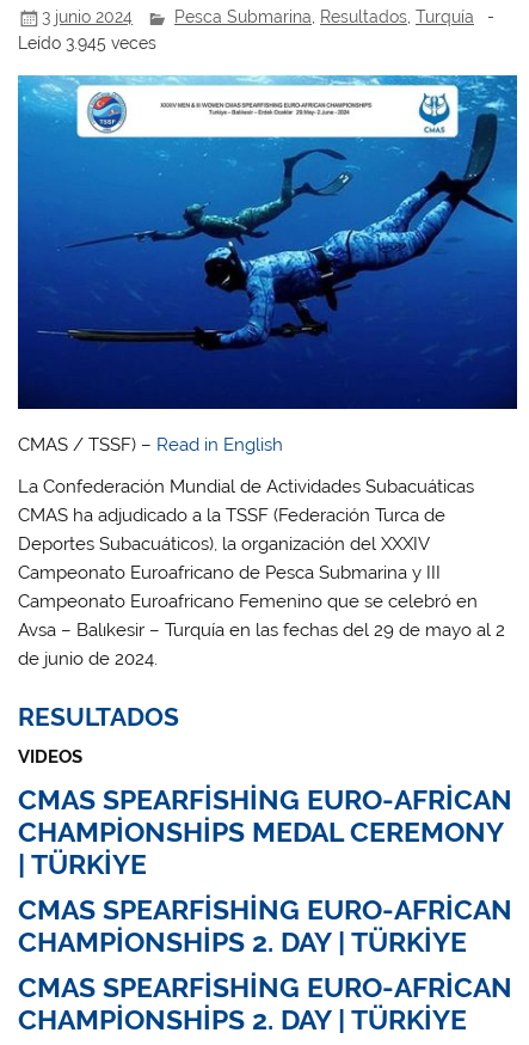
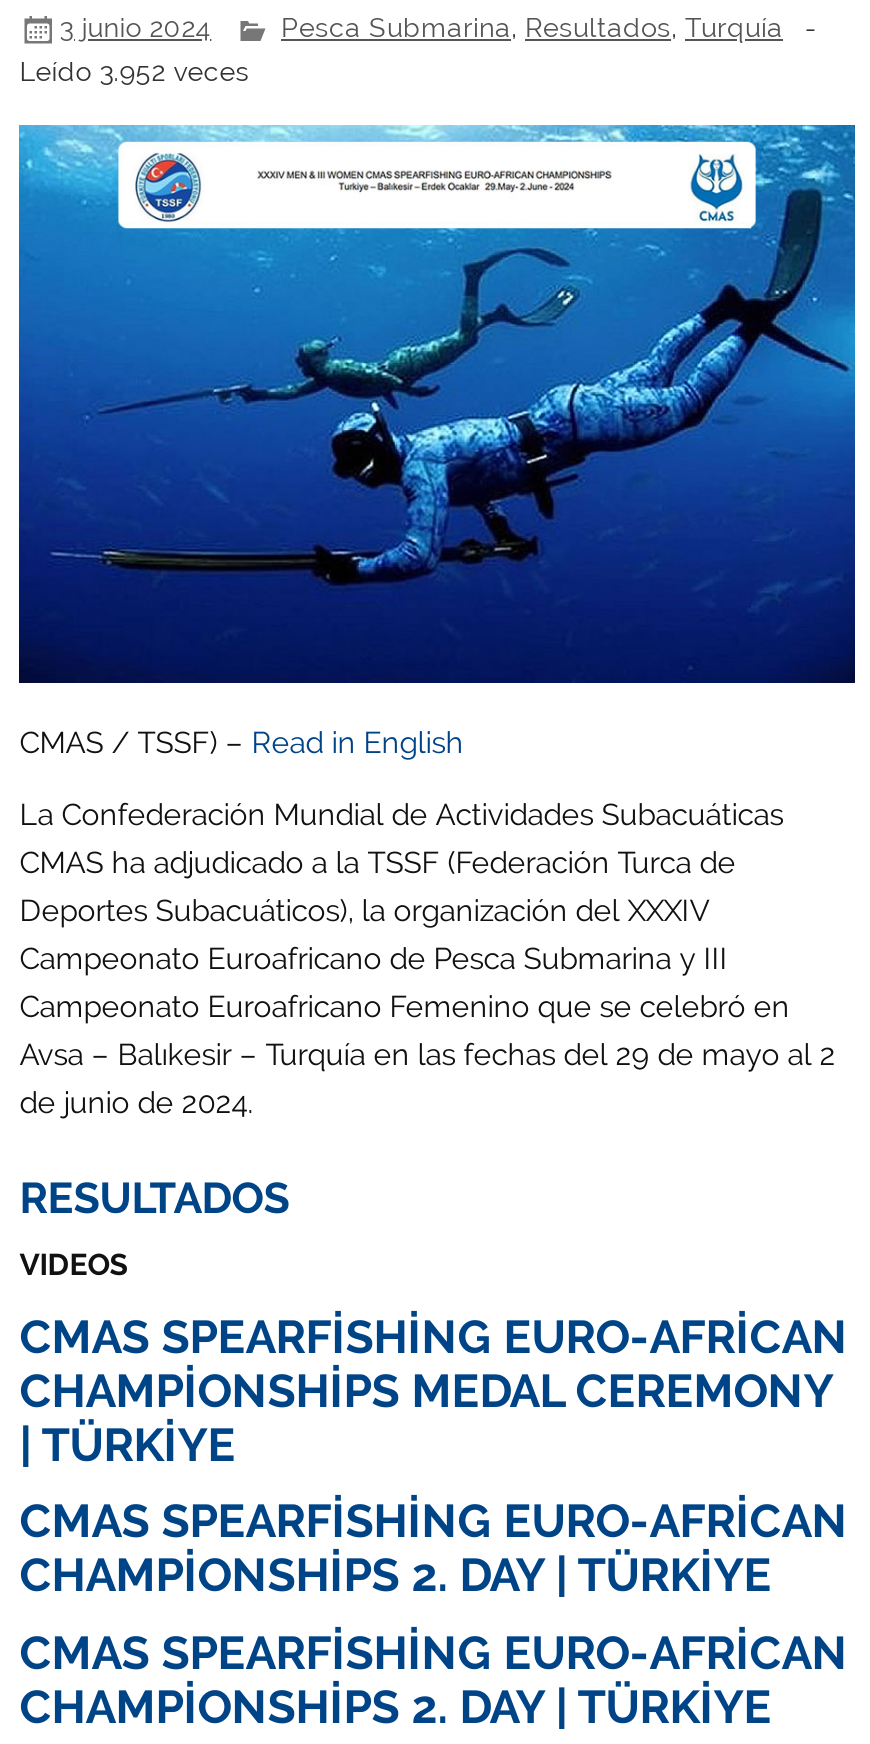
- Leído 3.945 veces
+ Leído 3.952 veces
